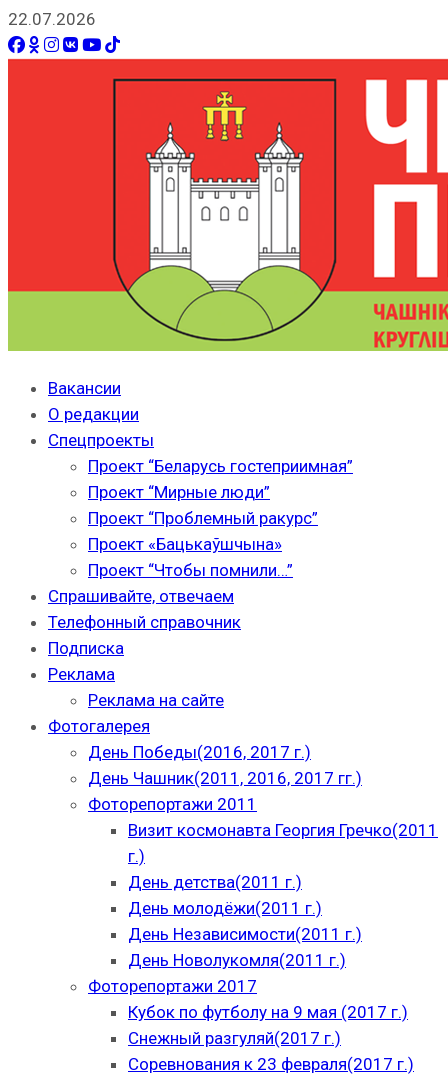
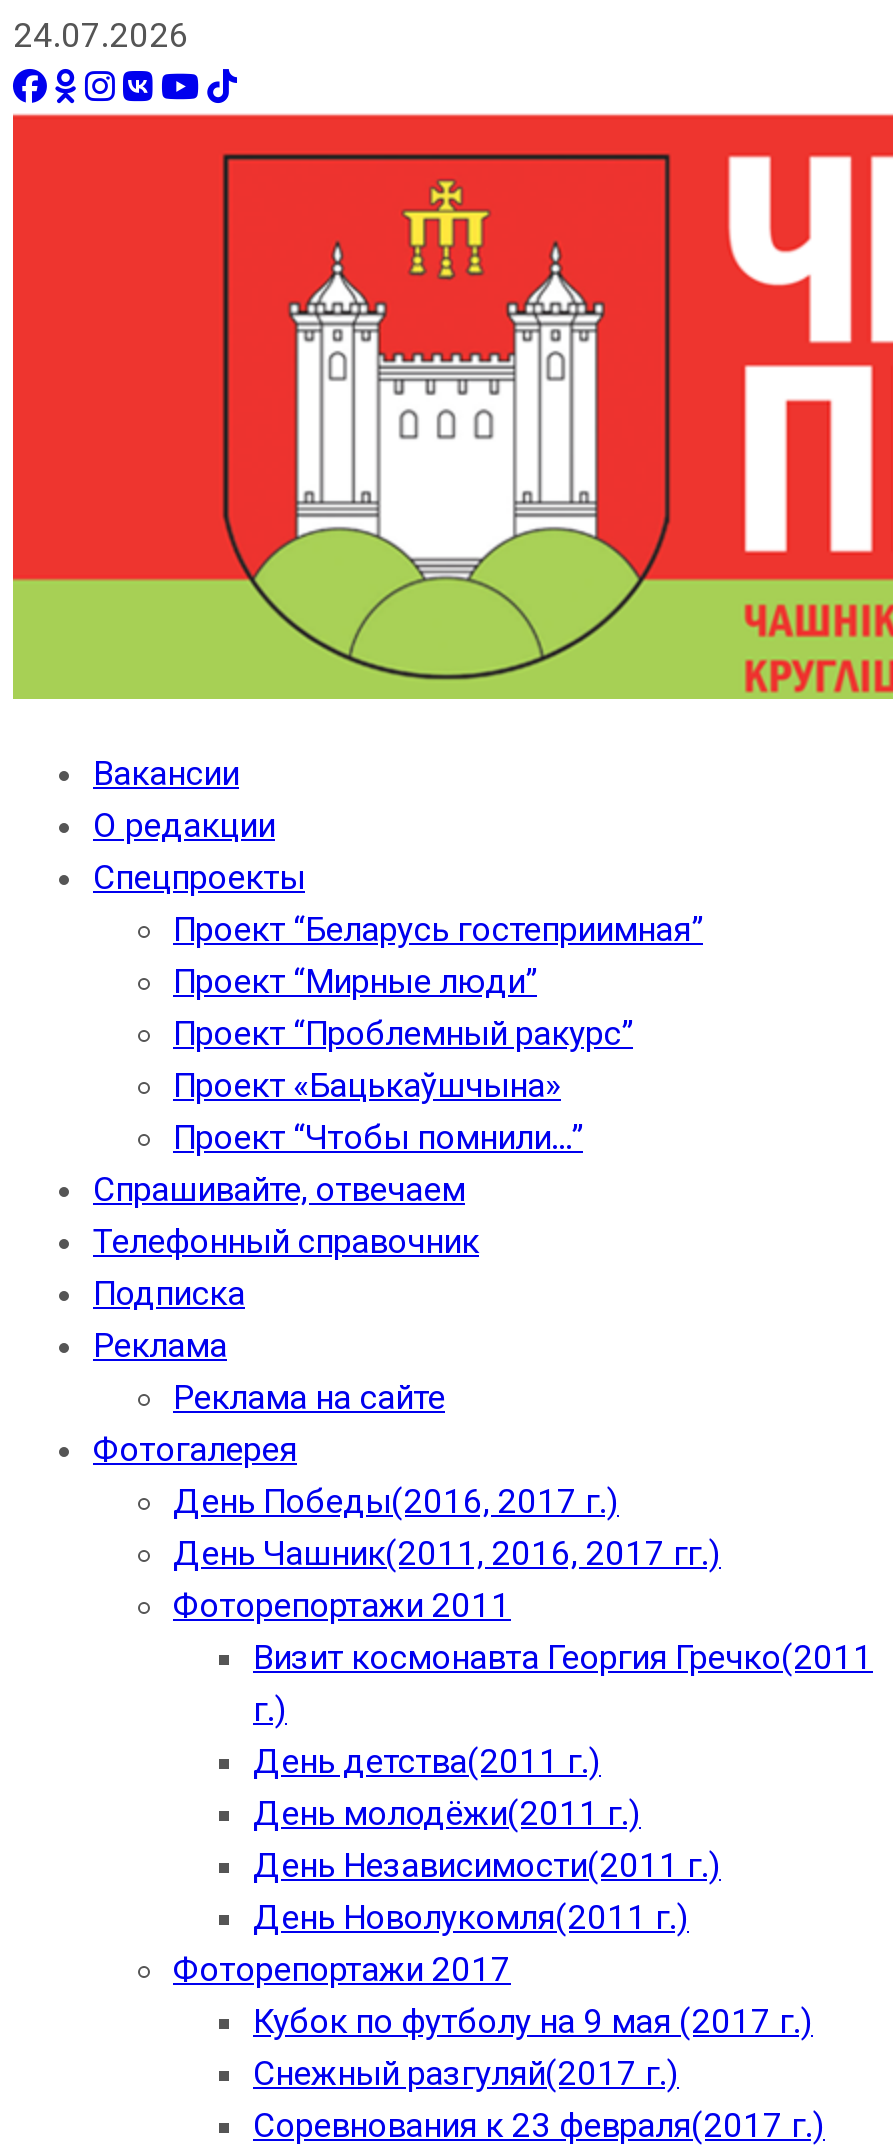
- 22.07.2026
+ 24.07.2026
